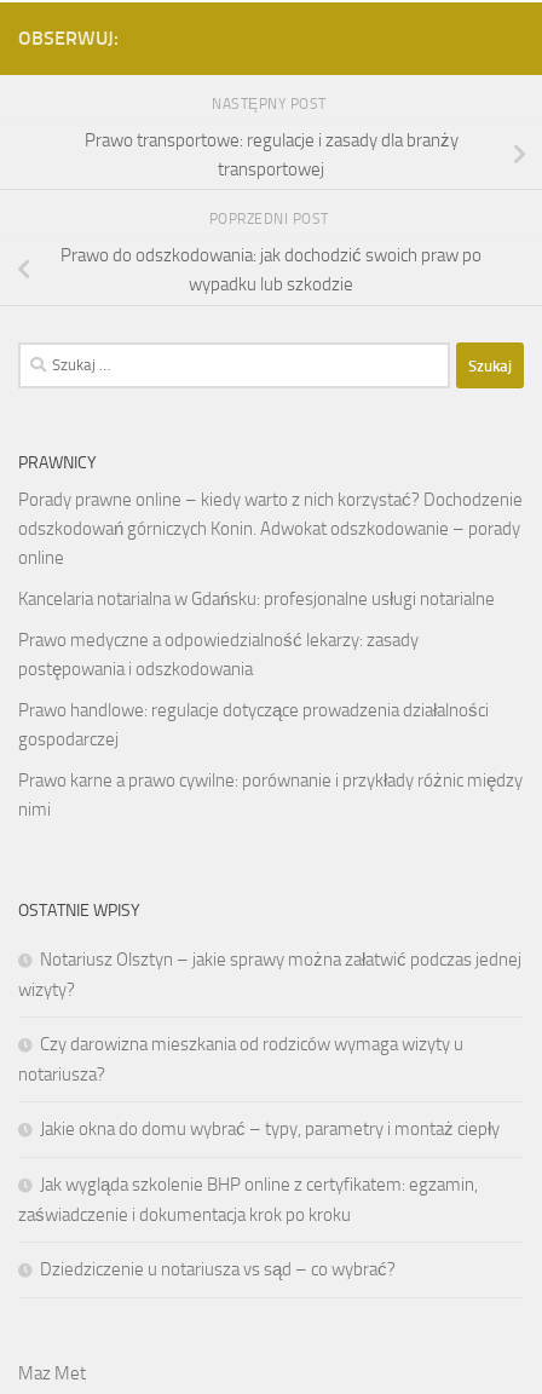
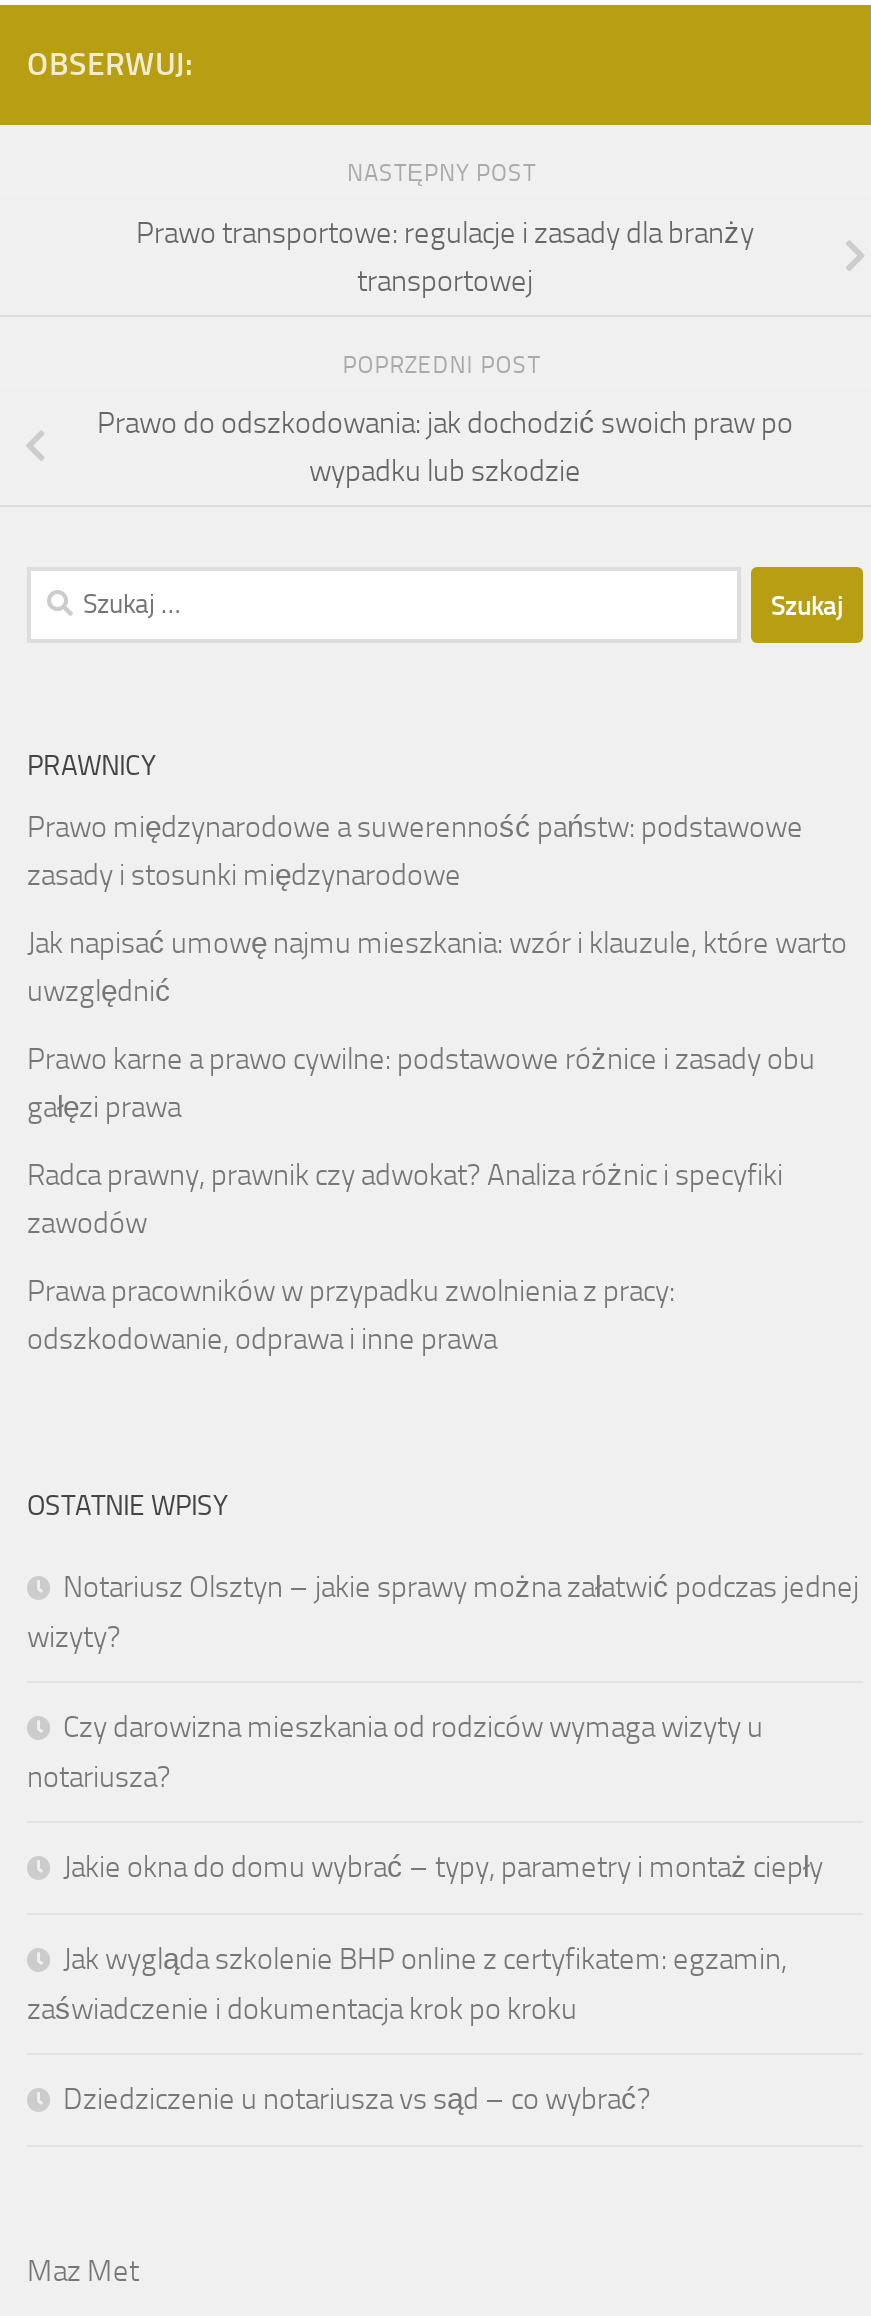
- Porady prawne online – kiedy warto z nich korzystać? Dochodzenie
- odszkodowań górniczych Konin. Adwokat odszkodowanie – porady
- online
+ Prawo międzynarodowe a suwerenność państw: podstawowe
+ zasady i stosunki międzynarodowe

- Kancelaria notarialna w Gdańsku: profesjonalne usługi notarialne
+ Jak napisać umowę najmu mieszkania: wzór i klauzule, które warto
+ uwzględnić

- Prawo medyczne a odpowiedzialność lekarzy: zasady
- postępowania i odszkodowania
+ Prawo karne a prawo cywilne: podstawowe różnice i zasady obu
+ gałęzi prawa

- Prawo handlowe: regulacje dotyczące prowadzenia działalności
- gospodarczej
+ Radca prawny, prawnik czy adwokat? Analiza różnic i specyfiki
+ zawodów

- Prawo karne a prawo cywilne: porównanie i przykłady różnic między
- nimi
+ Prawa pracowników w przypadku zwolnienia z pracy:
+ odszkodowanie, odprawa i inne prawa
